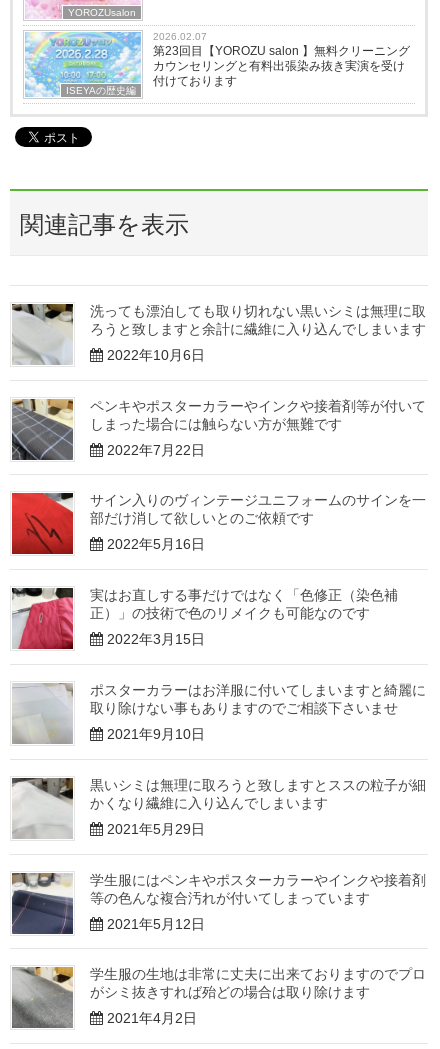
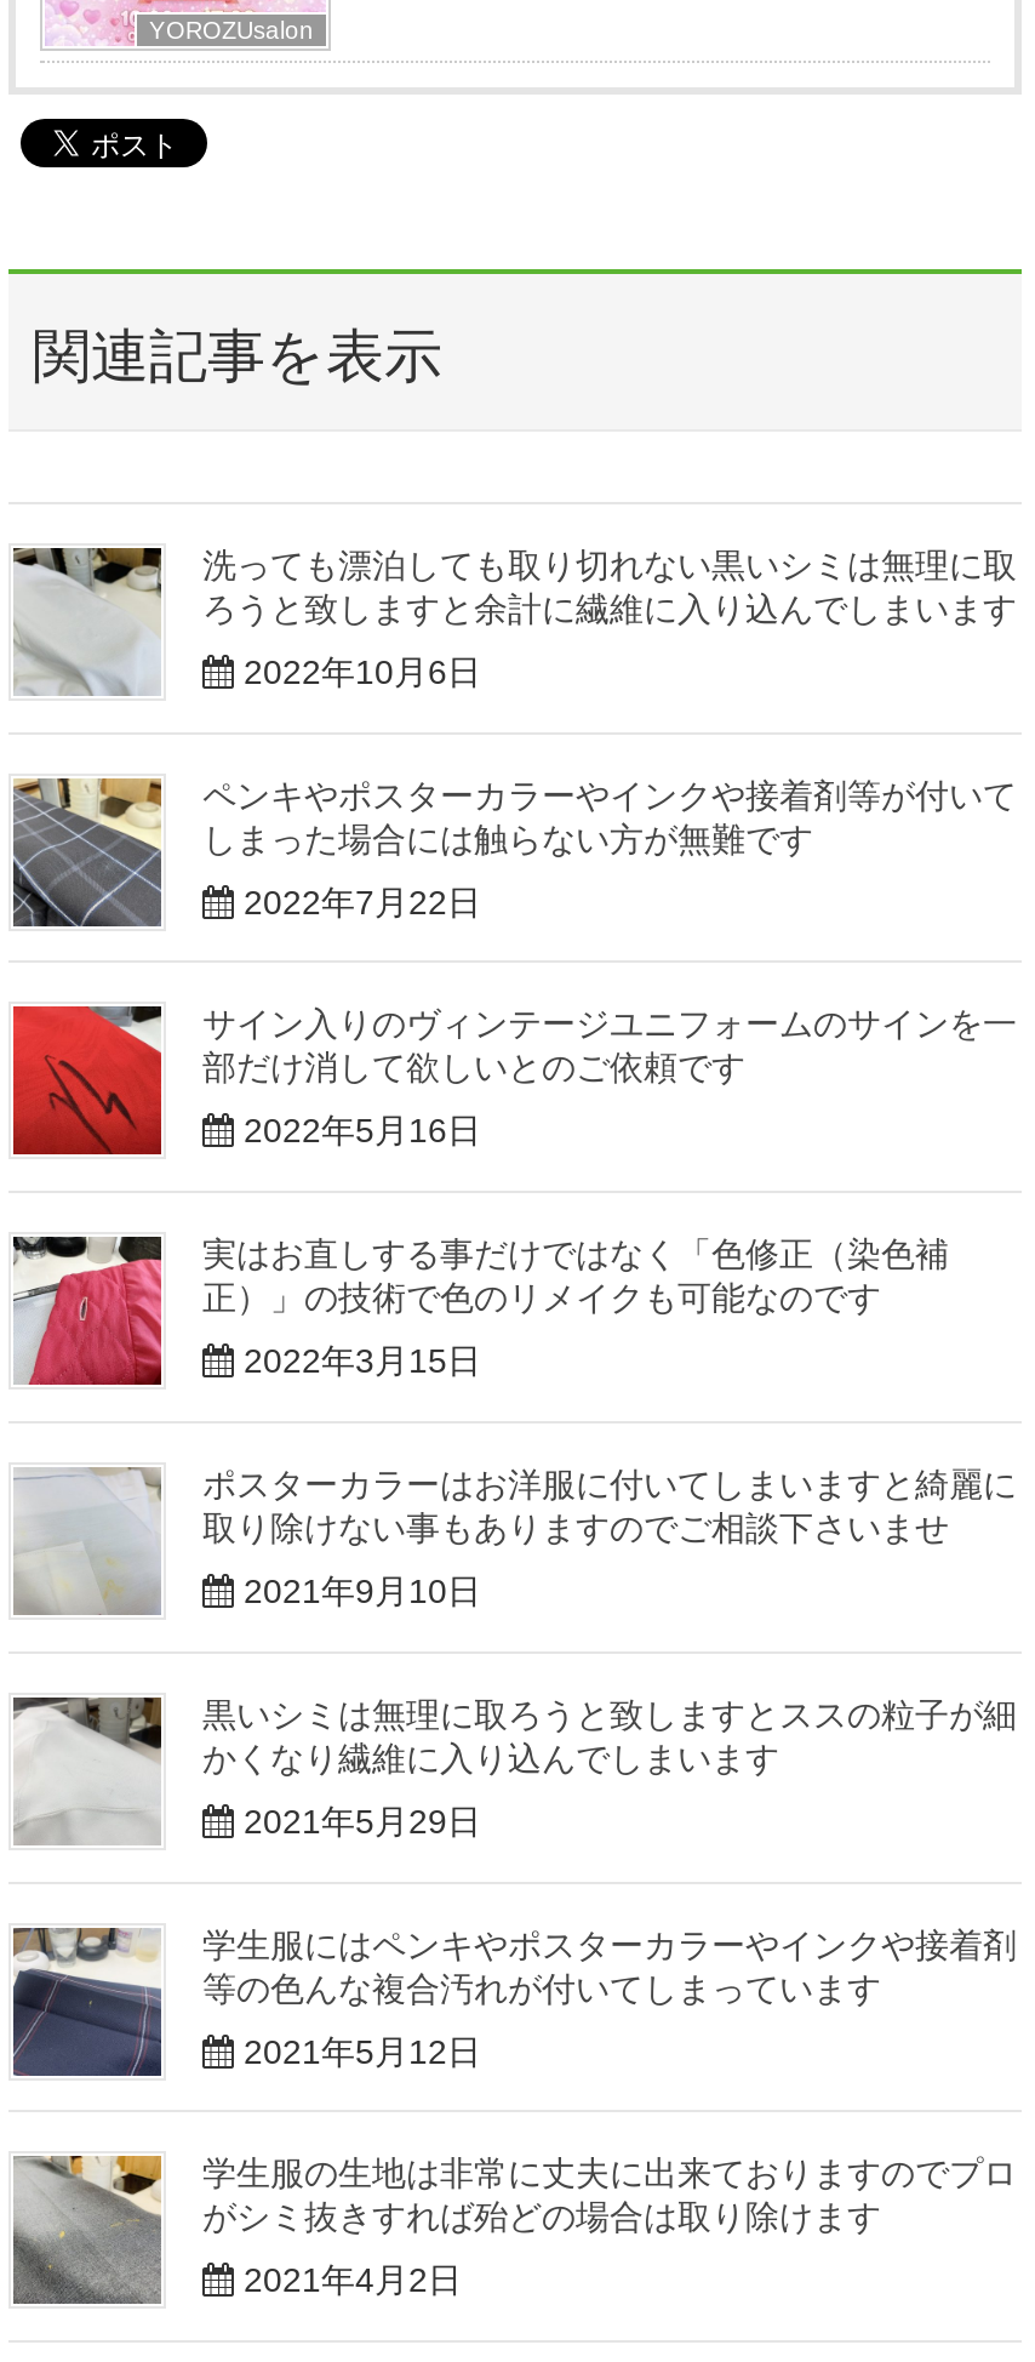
- [image]
- ISEYAの歴史編

- 2026.02.07
- 第23回目【YOROZU salon 】無料クリーニング
- カウンセリングと有料出張染み抜き実演を受け
- 付けております
